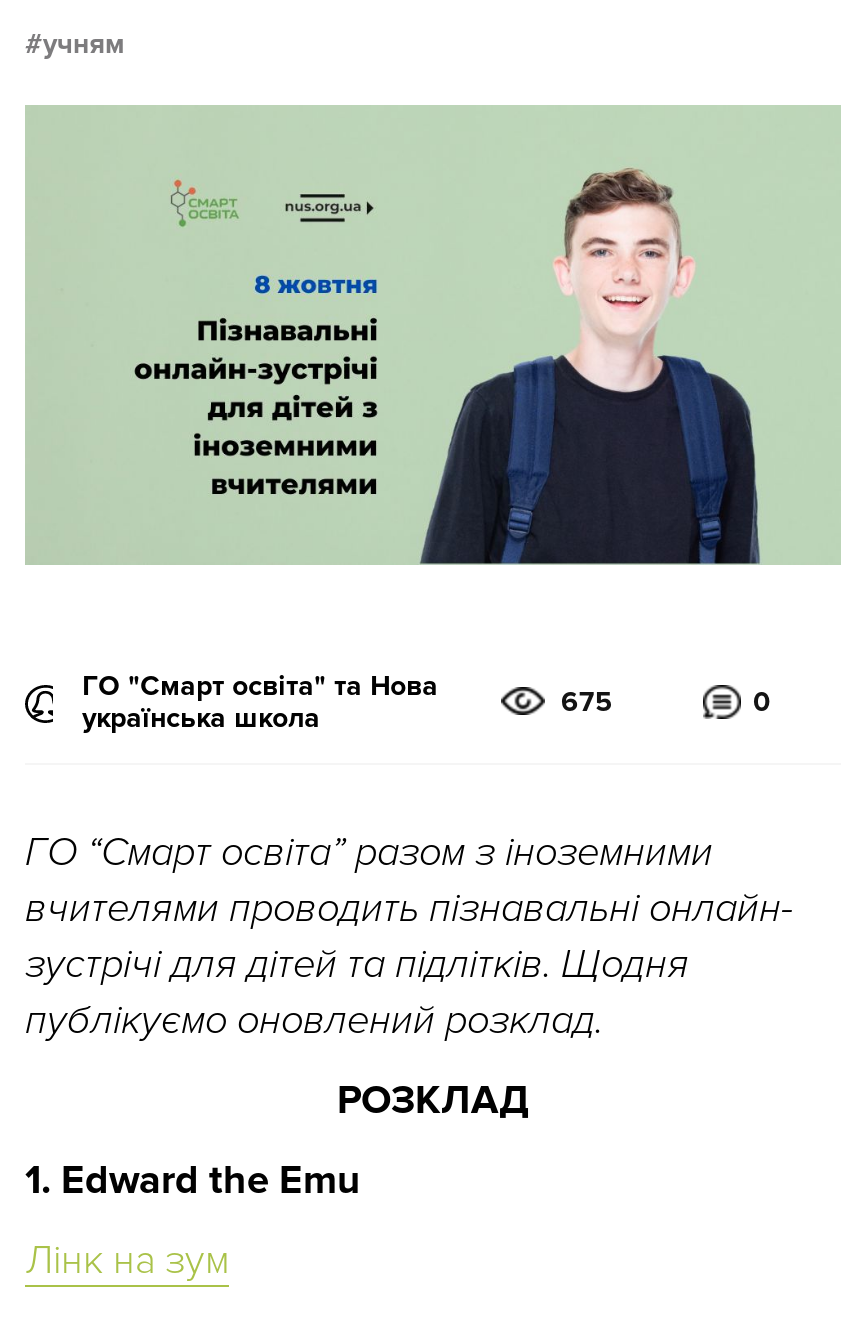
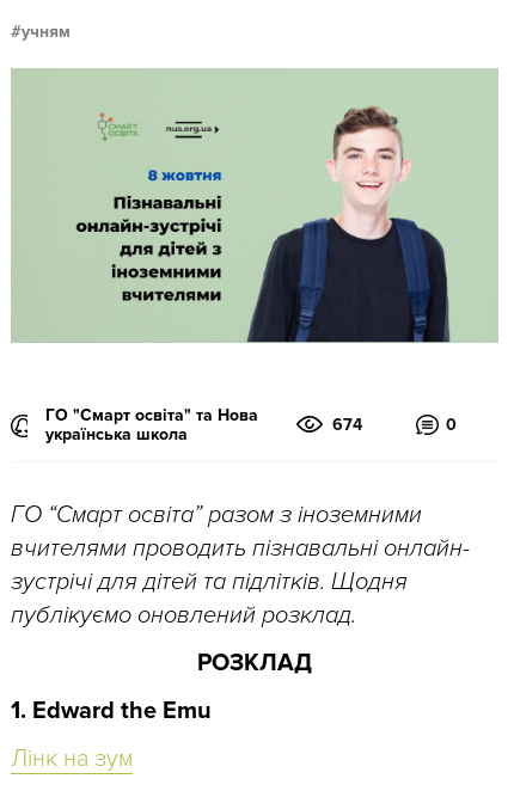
- 675
+ 674
